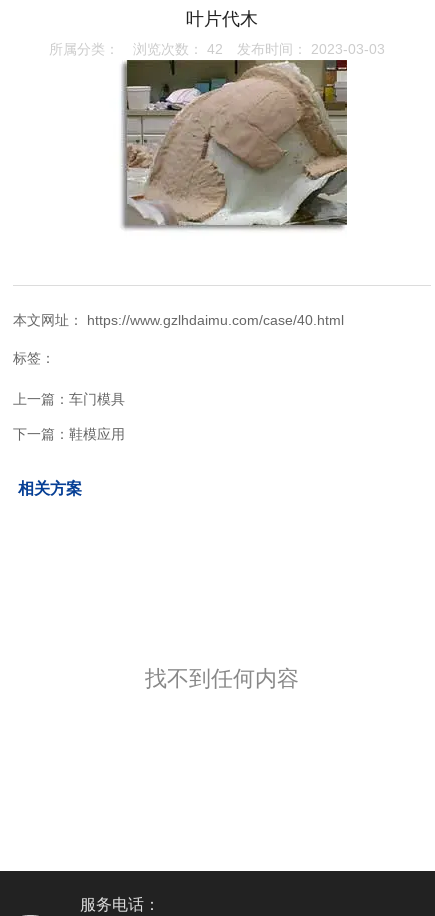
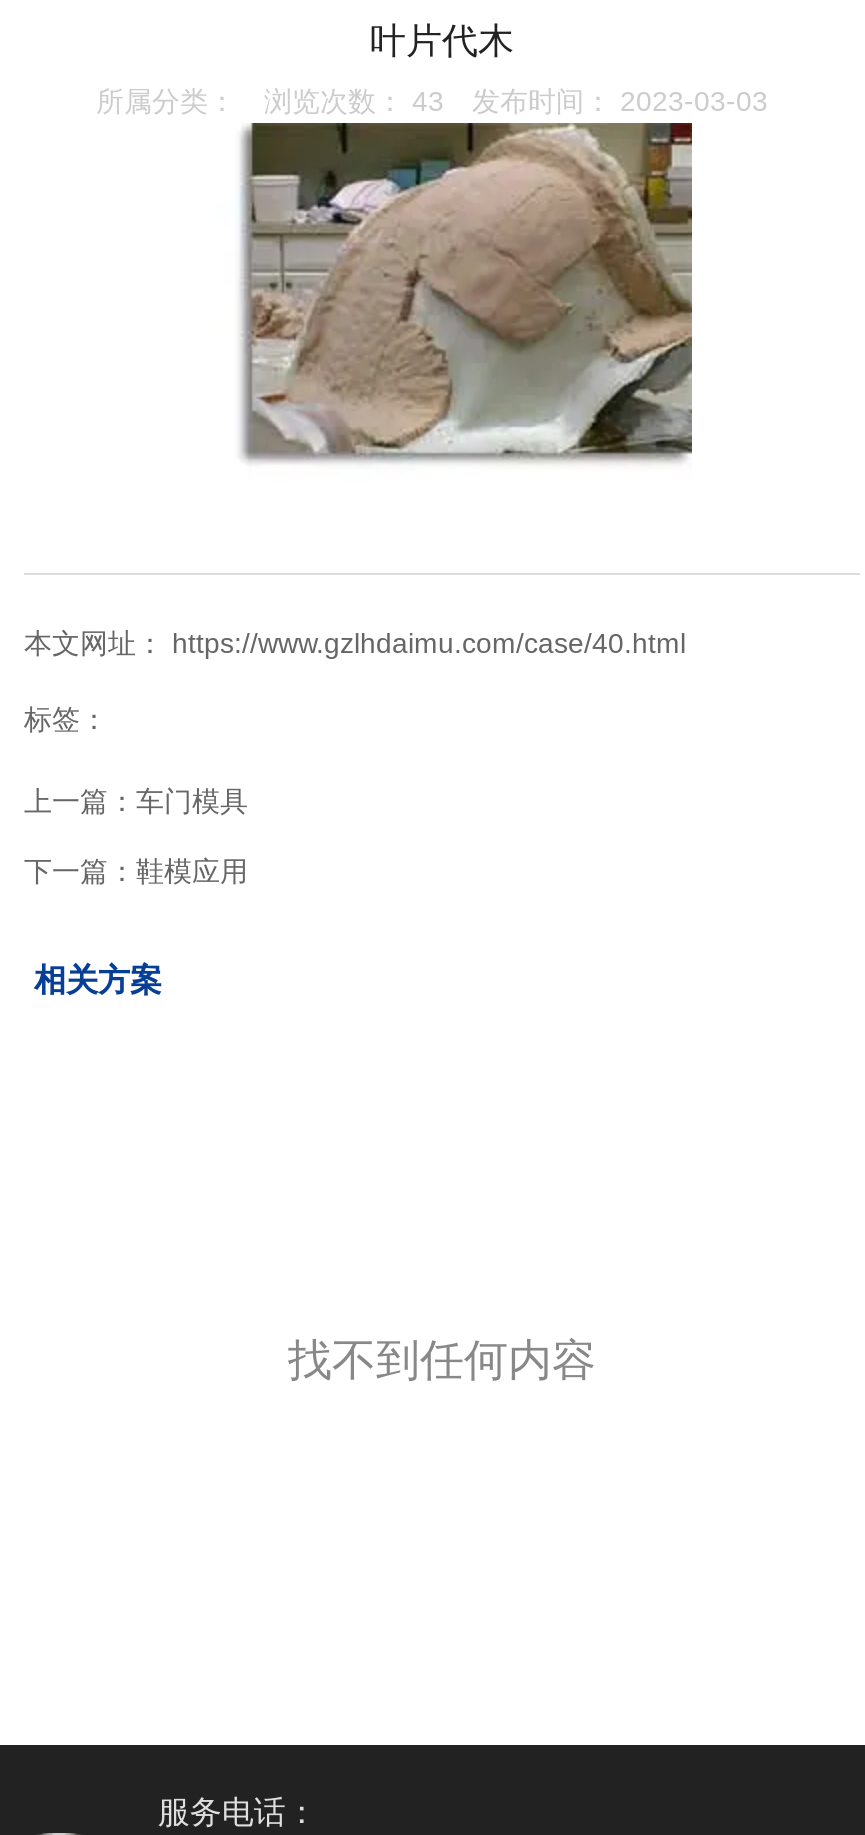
- 所属分类： 浏览次数：42 发布时间： 2023-03-03
+ 所属分类： 浏览次数：43 发布时间： 2023-03-03
